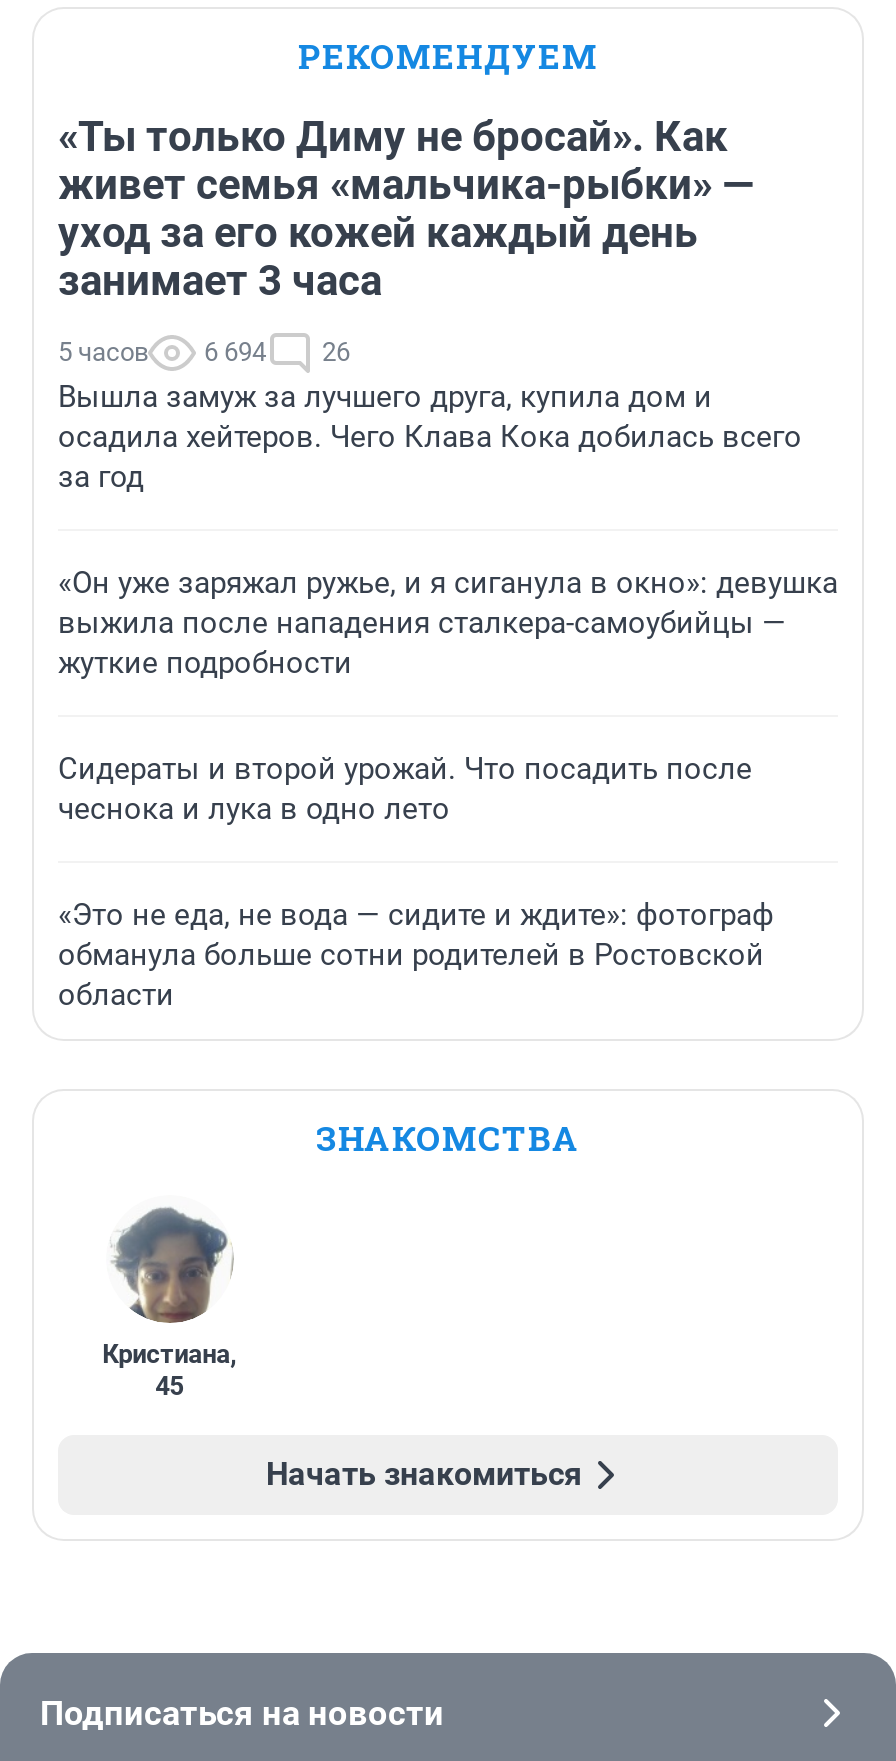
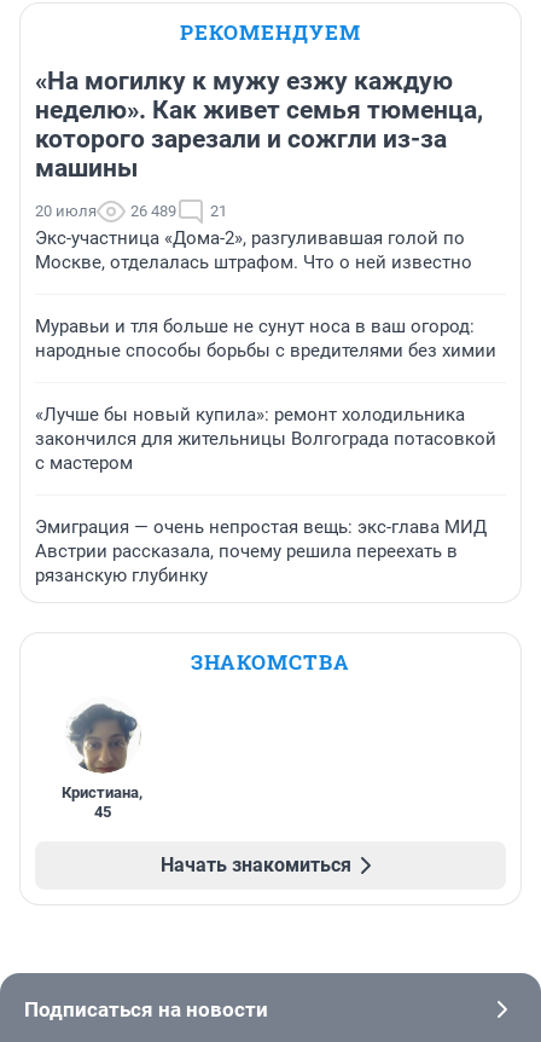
- «Ты только Диму не бросай». Как
- живет семья «мальчика-рыбки» —
- уход за его кожей каждый день
- занимает 3 часа
+ «На могилку к мужу езжу каждую
+ неделю». Как живет семья тюменца,
+ которого зарезали и сожгли из-за
+ машины

- 5 часов
- 6 694
- 26
- Вышла замуж за лучшего друга, купила дом и
- осадила хейтеров. Чего Клава Кока добилась всего
- за год
+ 20 июля
+ 26 489
+ 21
+ Экс-участница «Дома-2», разгуливавшая голой по
+ Москве, отделалась штрафом. Что о ней известно

- «Он уже заряжал ружье, и я сиганула в окно»: девушка
- выжила после нападения сталкера-самоубийцы —
- жуткие подробности
+ Муравьи и тля больше не сунут носа в ваш огород:
+ народные способы борьбы с вредителями без химии

- Сидераты и второй урожай. Что посадить после
- чеснока и лука в одно лето
+ «Лучше бы новый купила»: ремонт холодильника
+ закончился для жительницы Волгограда потасовкой
+ с мастером

- «Это не еда, не вода — сидите и ждите»: фотограф
- обманула больше сотни родителей в Ростовской
- области
+ Эмиграция — очень непростая вещь: экс-глава МИД
+ Австрии рассказала, почему решила переехать в
+ рязанскую глубинку
